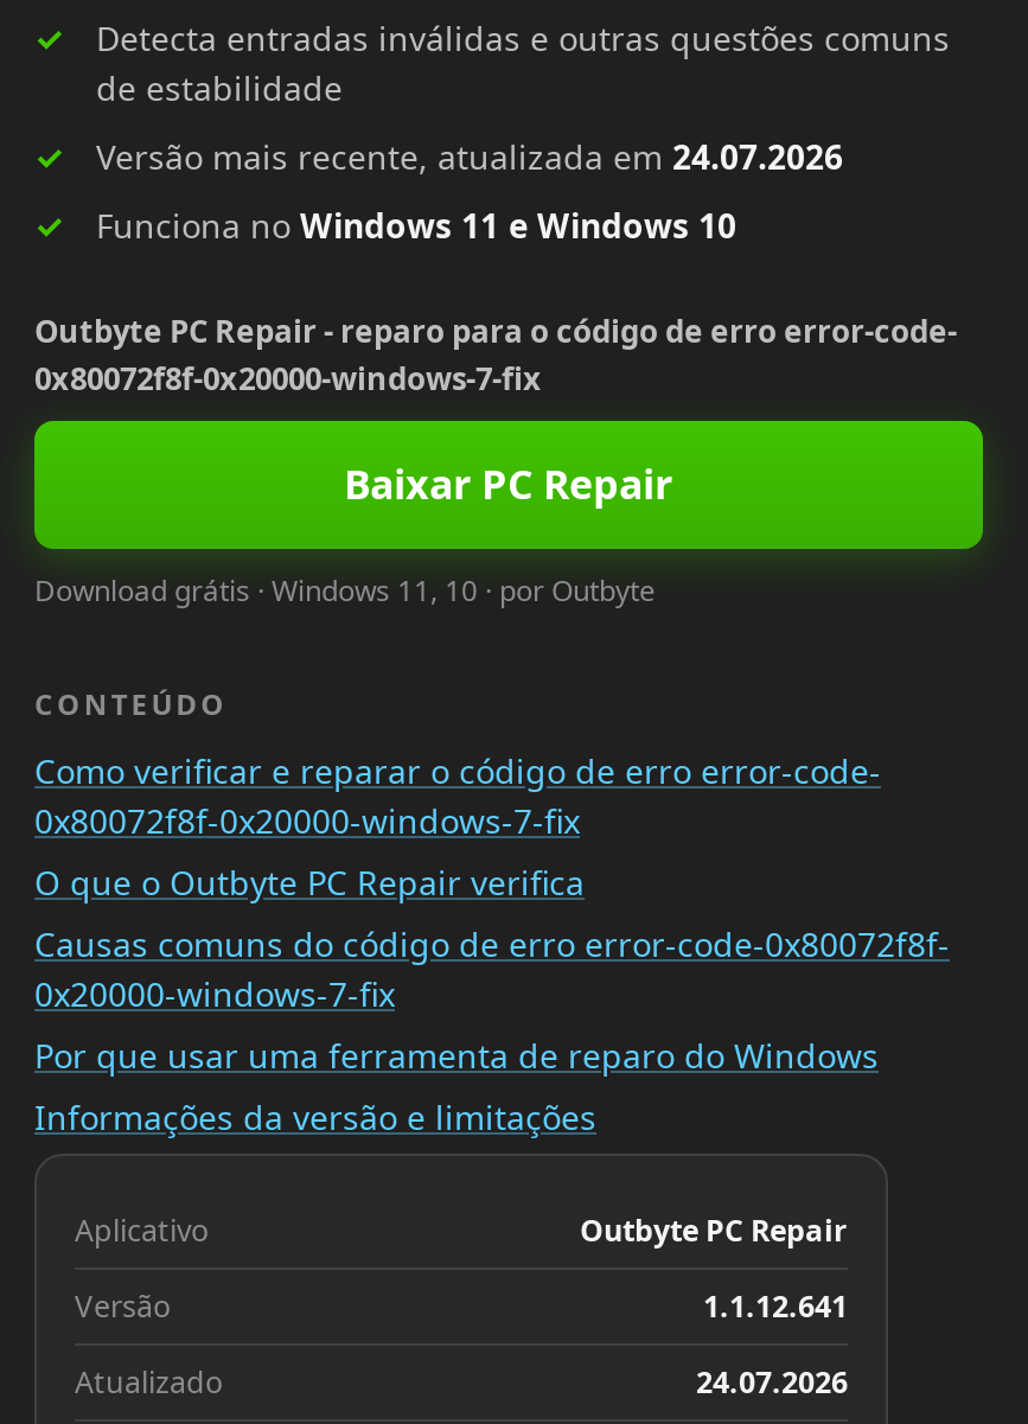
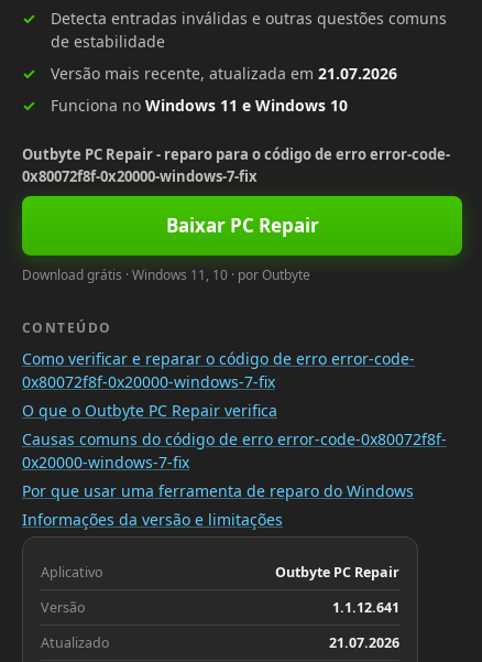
- Versão mais recente, atualizada em 24.07.2026
+ Versão mais recente, atualizada em 21.07.2026

- 24.07.2026
+ 21.07.2026
